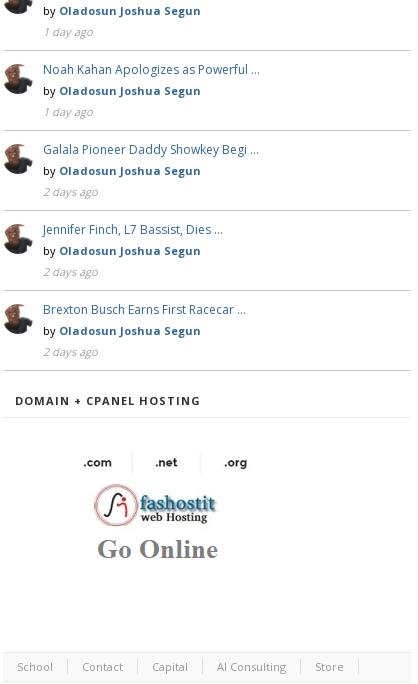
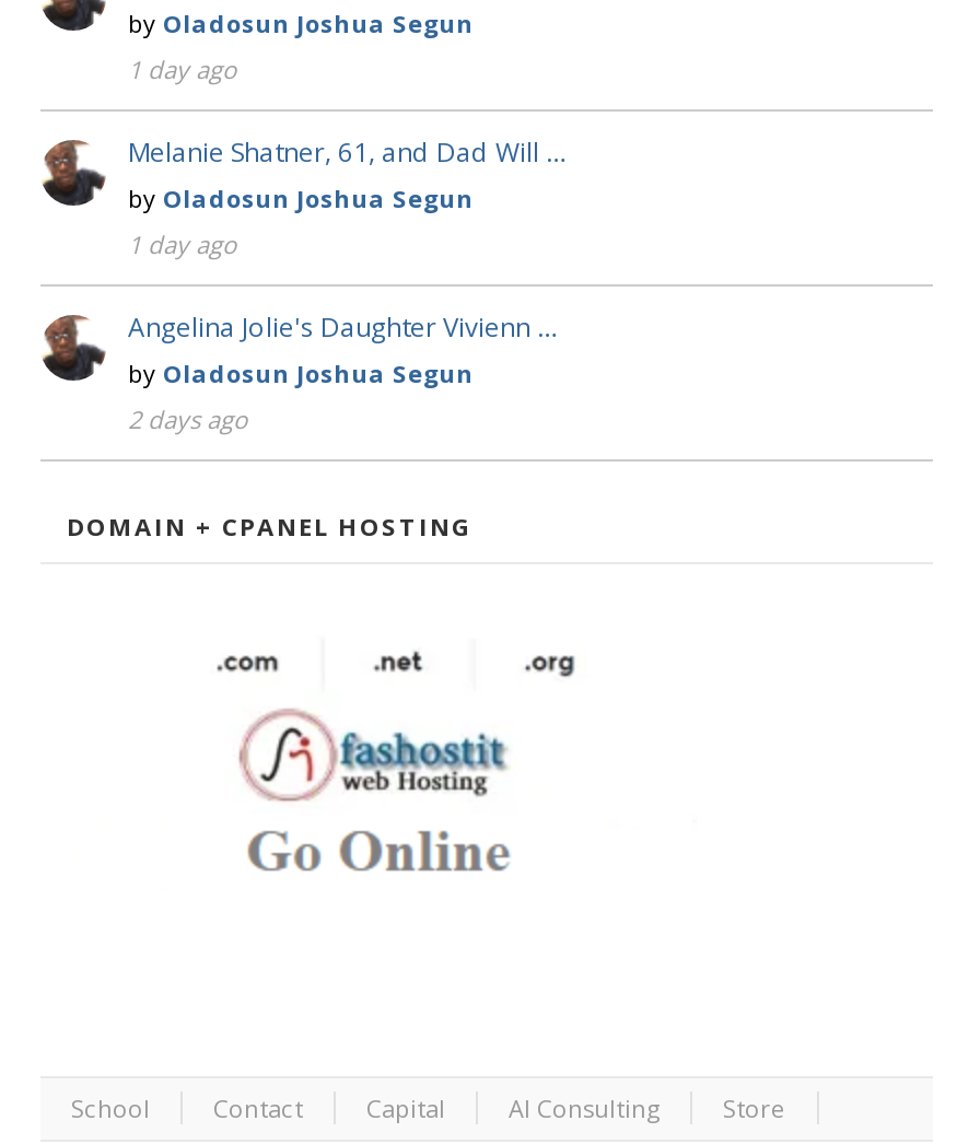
- Noah Kahan Apologizes as Powerful …
+ Melanie Shatner, 61, and Dad Will …

- Galala Pioneer Daddy Showkey Begi …
- by Oladosun Joshua Segun
- 2 days ago
- Jennifer Finch, L7 Bassist, Dies …
- by Oladosun Joshua Segun
- 2 days ago
- Brexton Busch Earns First Racecar …
+ Angelina Jolie's Daughter Vivienn …
